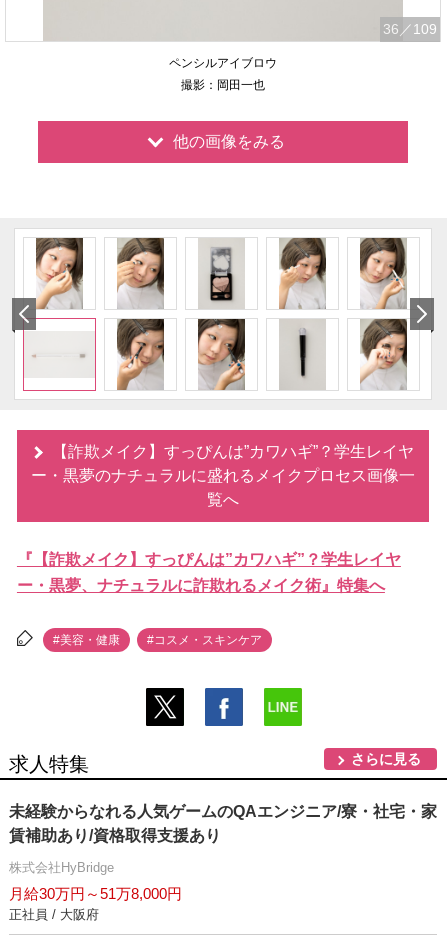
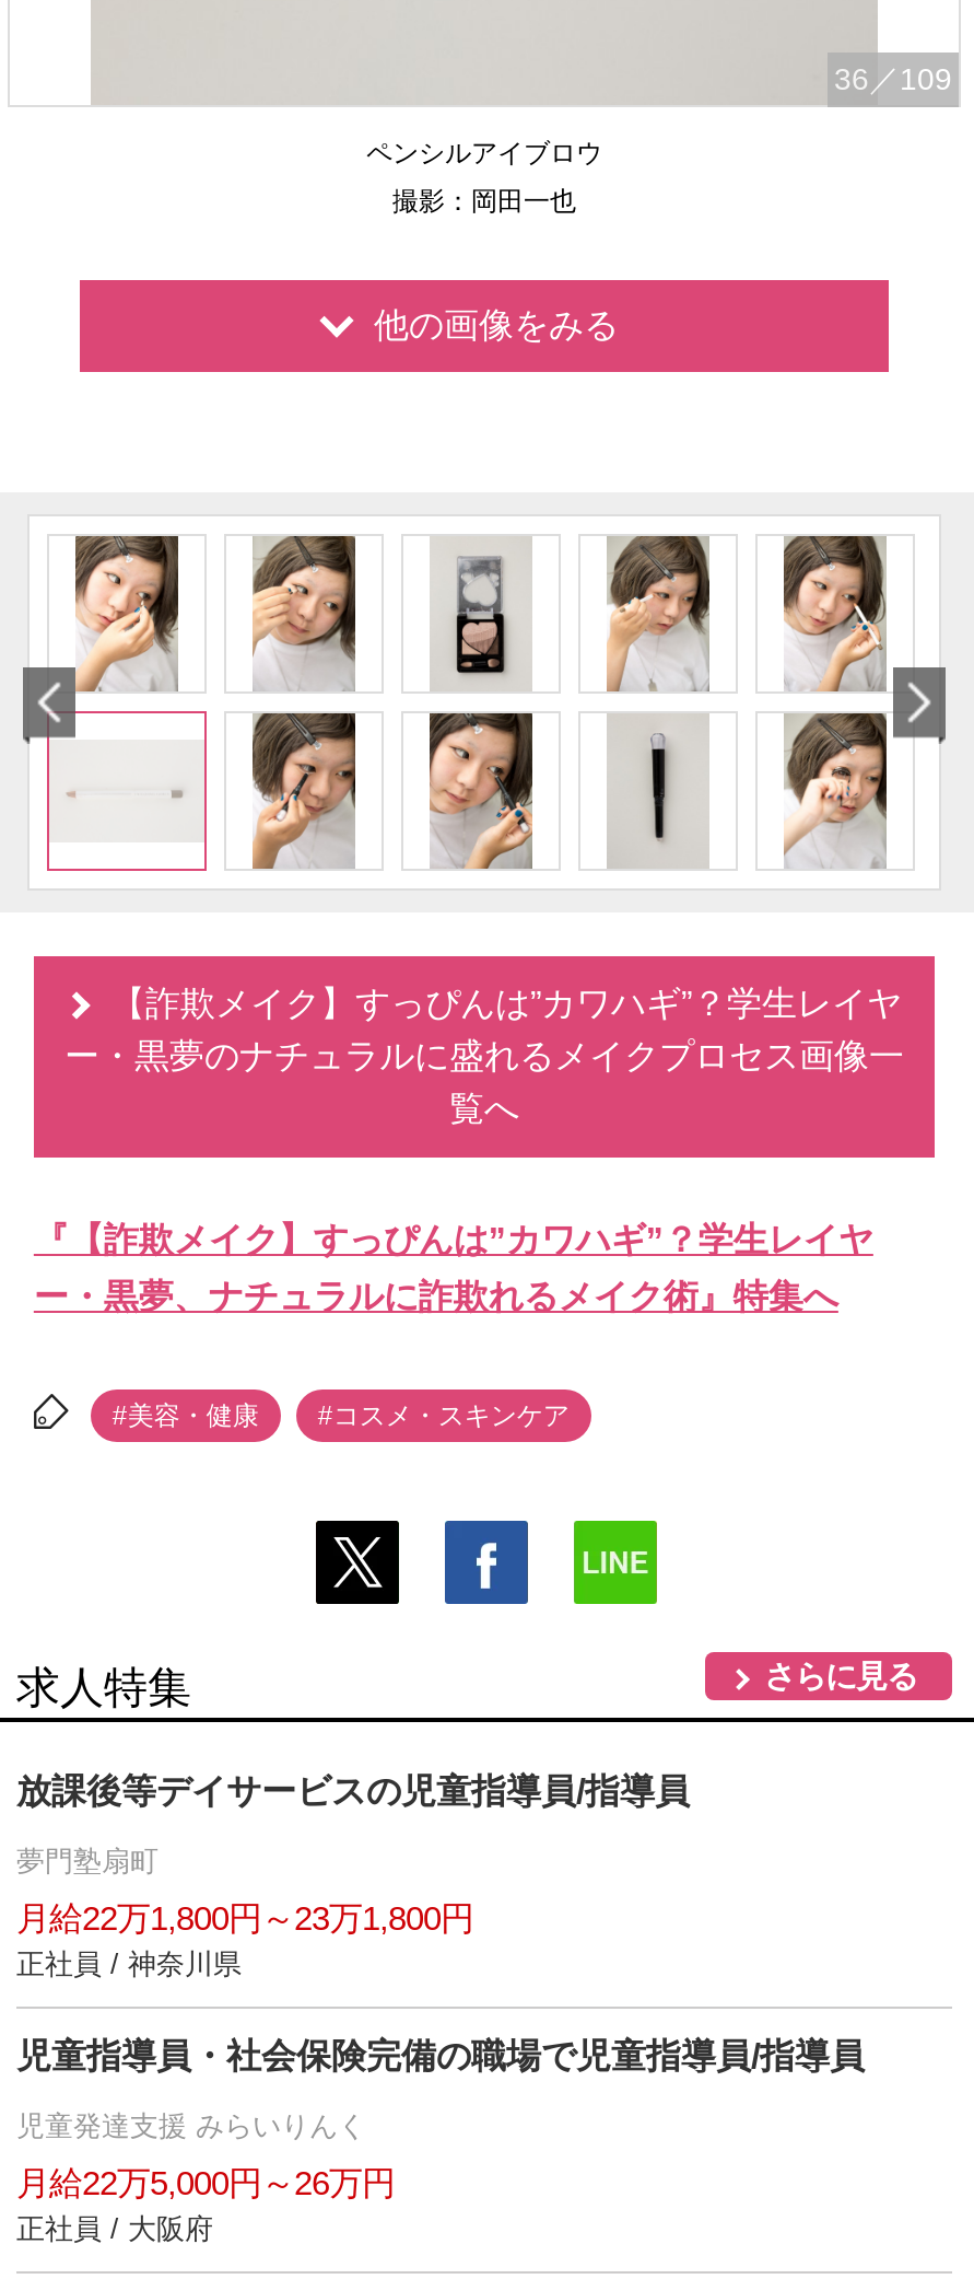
- 未経験からなれる人気ゲームのQAエンジニア/寮・社宅・家
- 賃補助あり/資格取得支援あり
- 株式会社HyBridge
- 月給30万円～51万8,000円
+ 放課後等デイサービスの児童指導員/指導員
+ 夢門塾扇町
+ 月給22万1,800円～23万1,800円
+ 正社員 / 神奈川県
+ 児童指導員・社会保険完備の職場で児童指導員/指導員
+ 児童発達支援 みらいりんく
+ 月給22万5,000円～26万円
